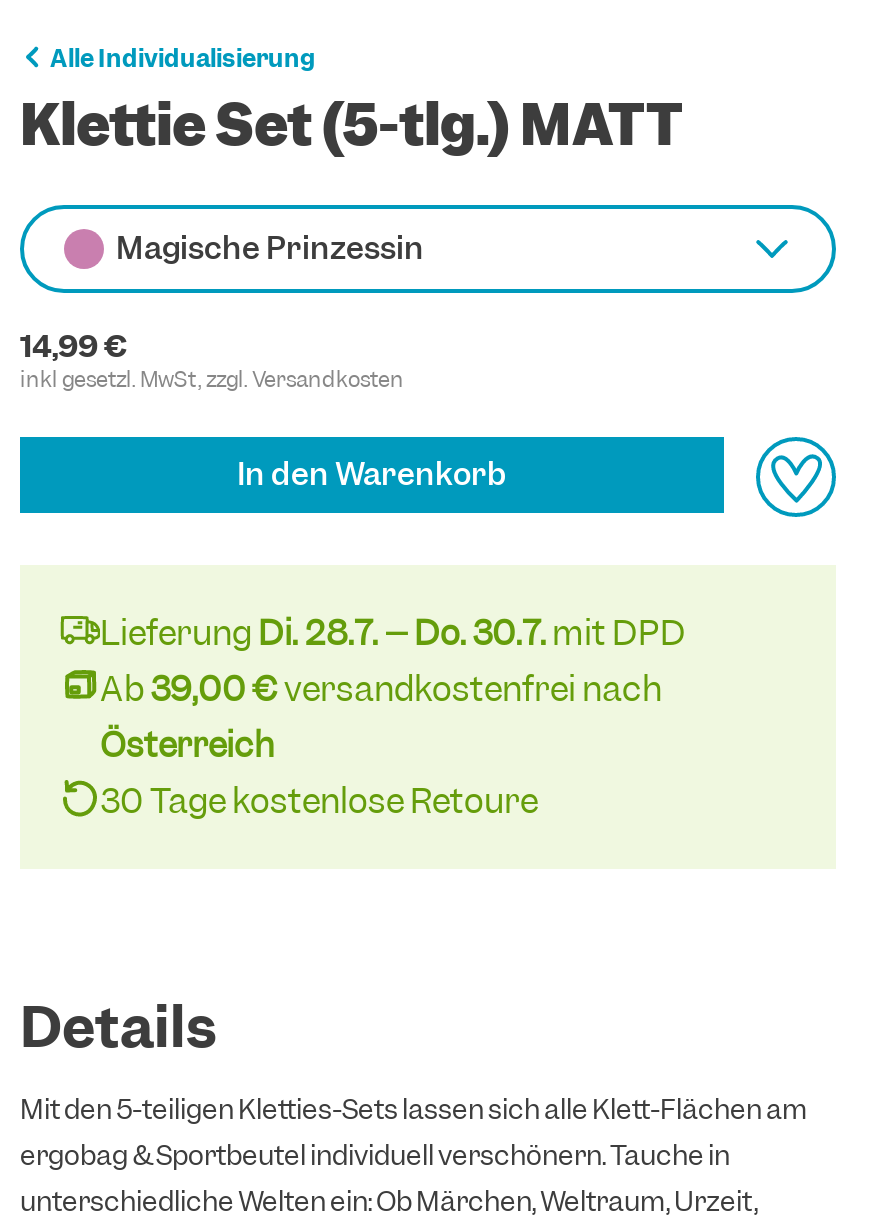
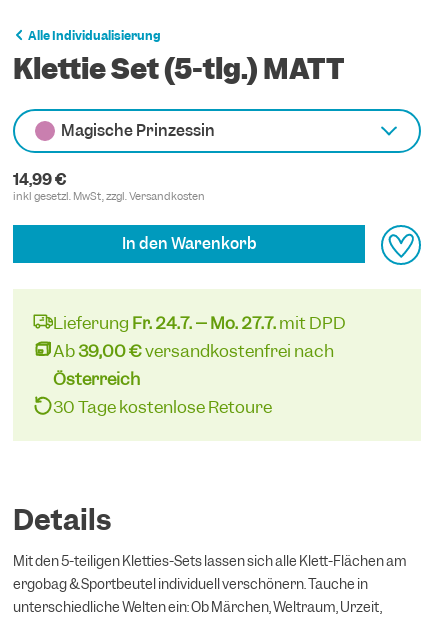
- Lieferung Di. 28.7. – Do. 30.7. mit DPD
+ Lieferung Fr. 24.7. – Mo. 27.7. mit DPD
